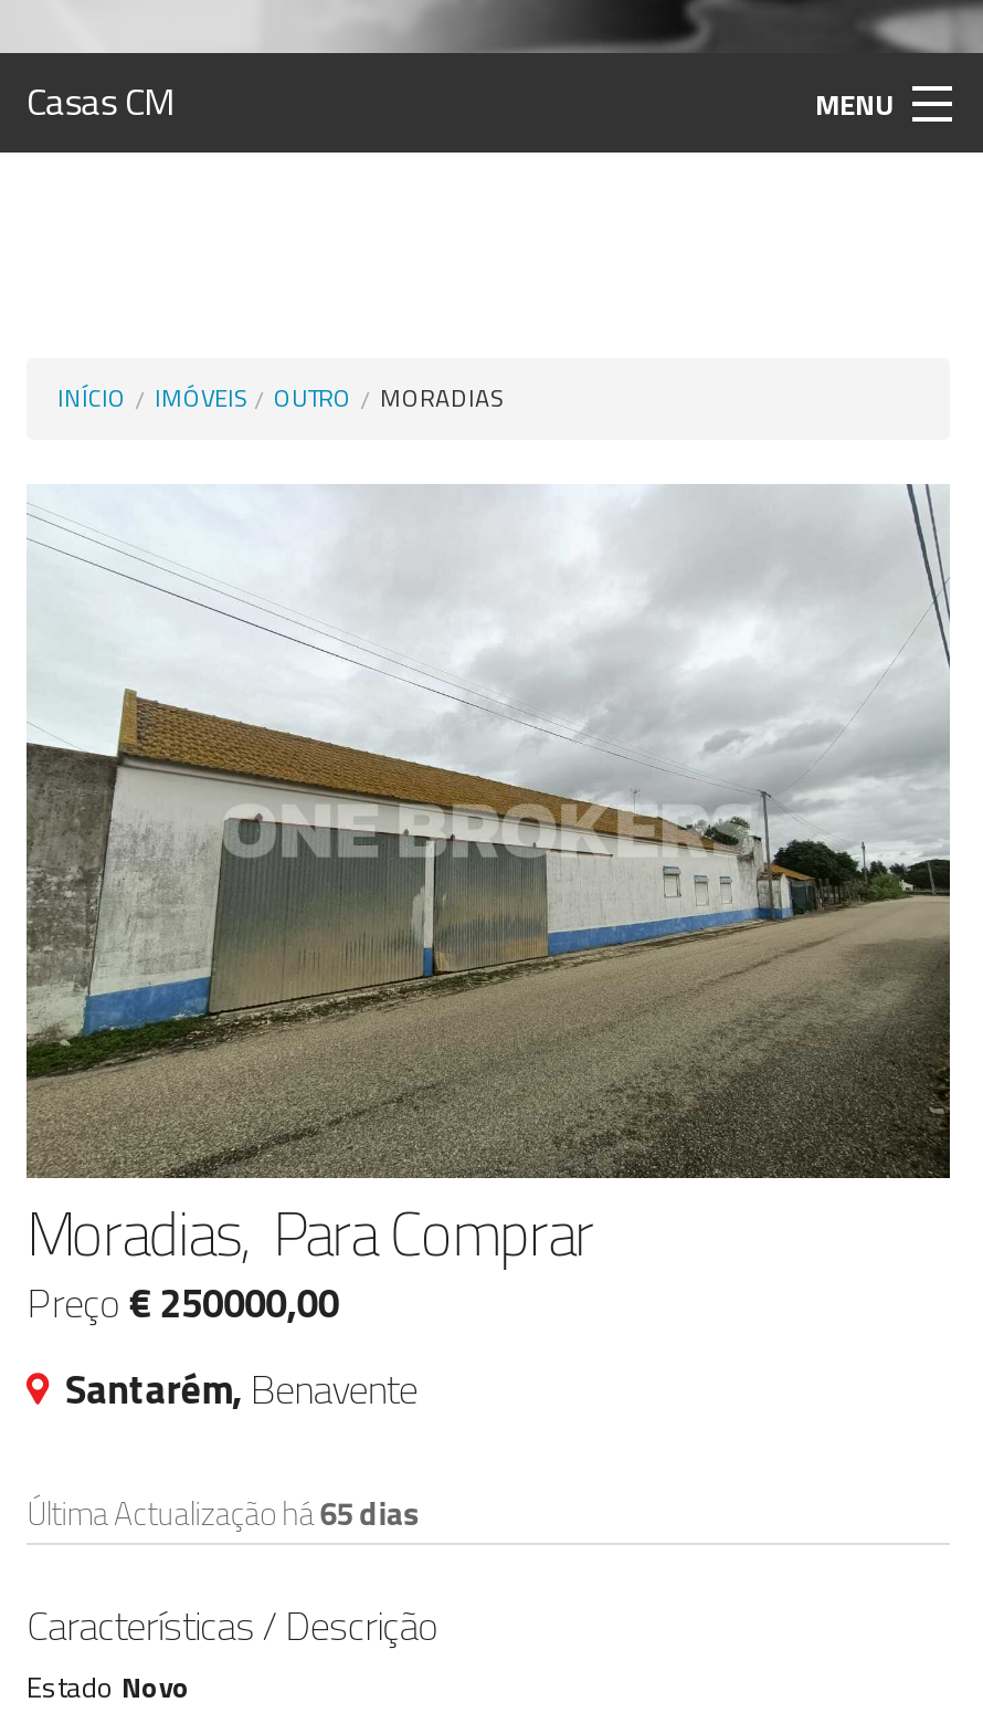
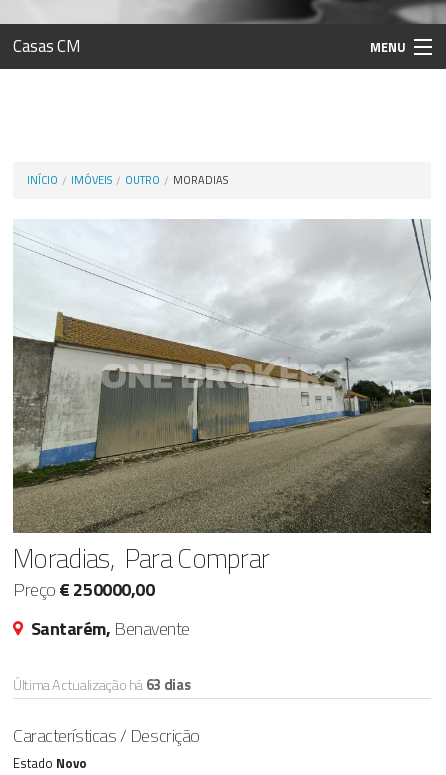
- Última Actualização há65 dias
+ Última Actualização há63 dias
